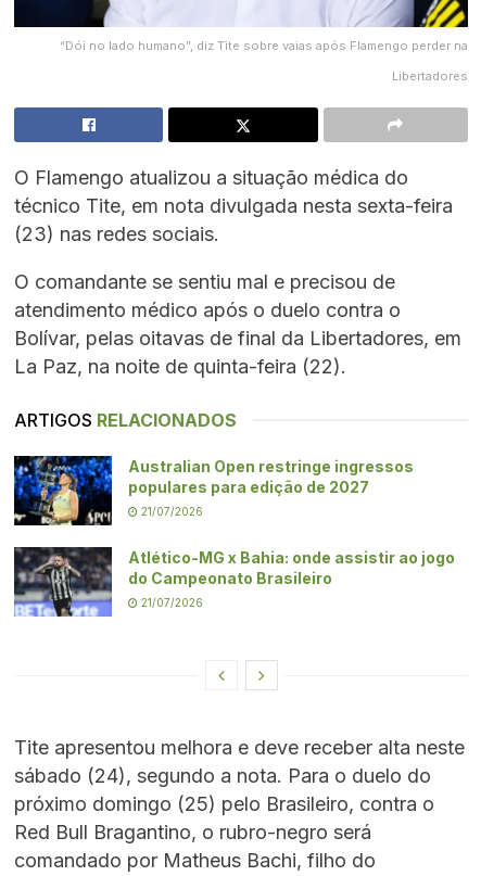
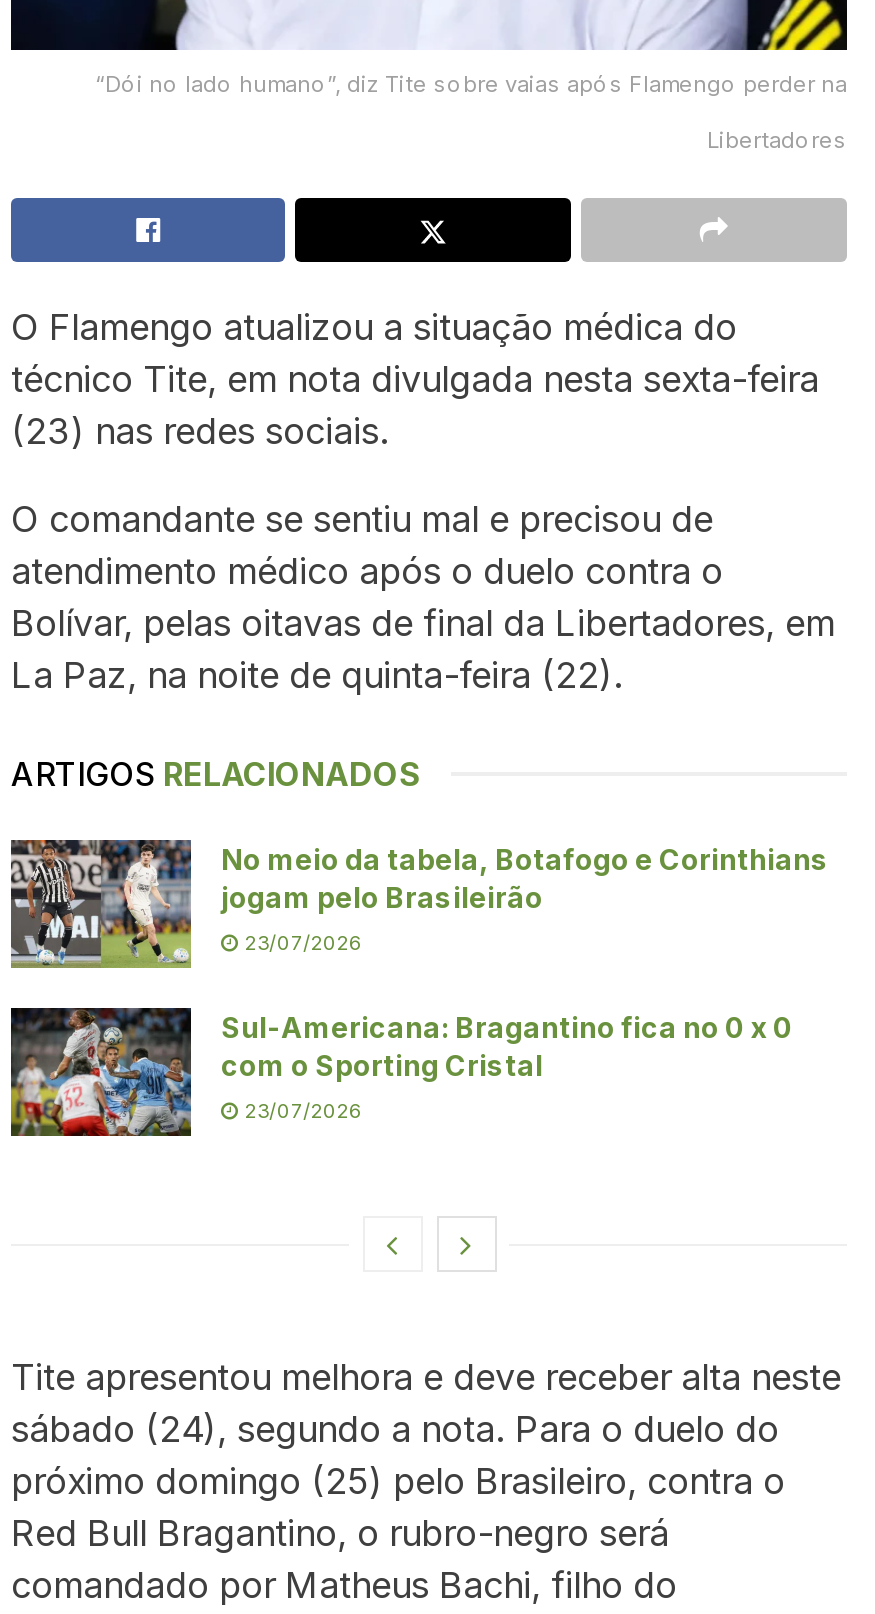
- [image]
- Australian Open restringe ingressos
- populares para edição de 2027
+ [image]
+ No meio da tabela, Botafogo e Corinthians
+ jogam pelo Brasileirão

- 21/07/2026
+ 23/07/2026

- [image]
- Atlético-MG x Bahia: onde assistir ao jogo
- do Campeonato Brasileiro
+ [image]
+ Sul-Americana: Bragantino fica no 0 x 0
+ com o Sporting Cristal

- 21/07/2026
+ 23/07/2026
